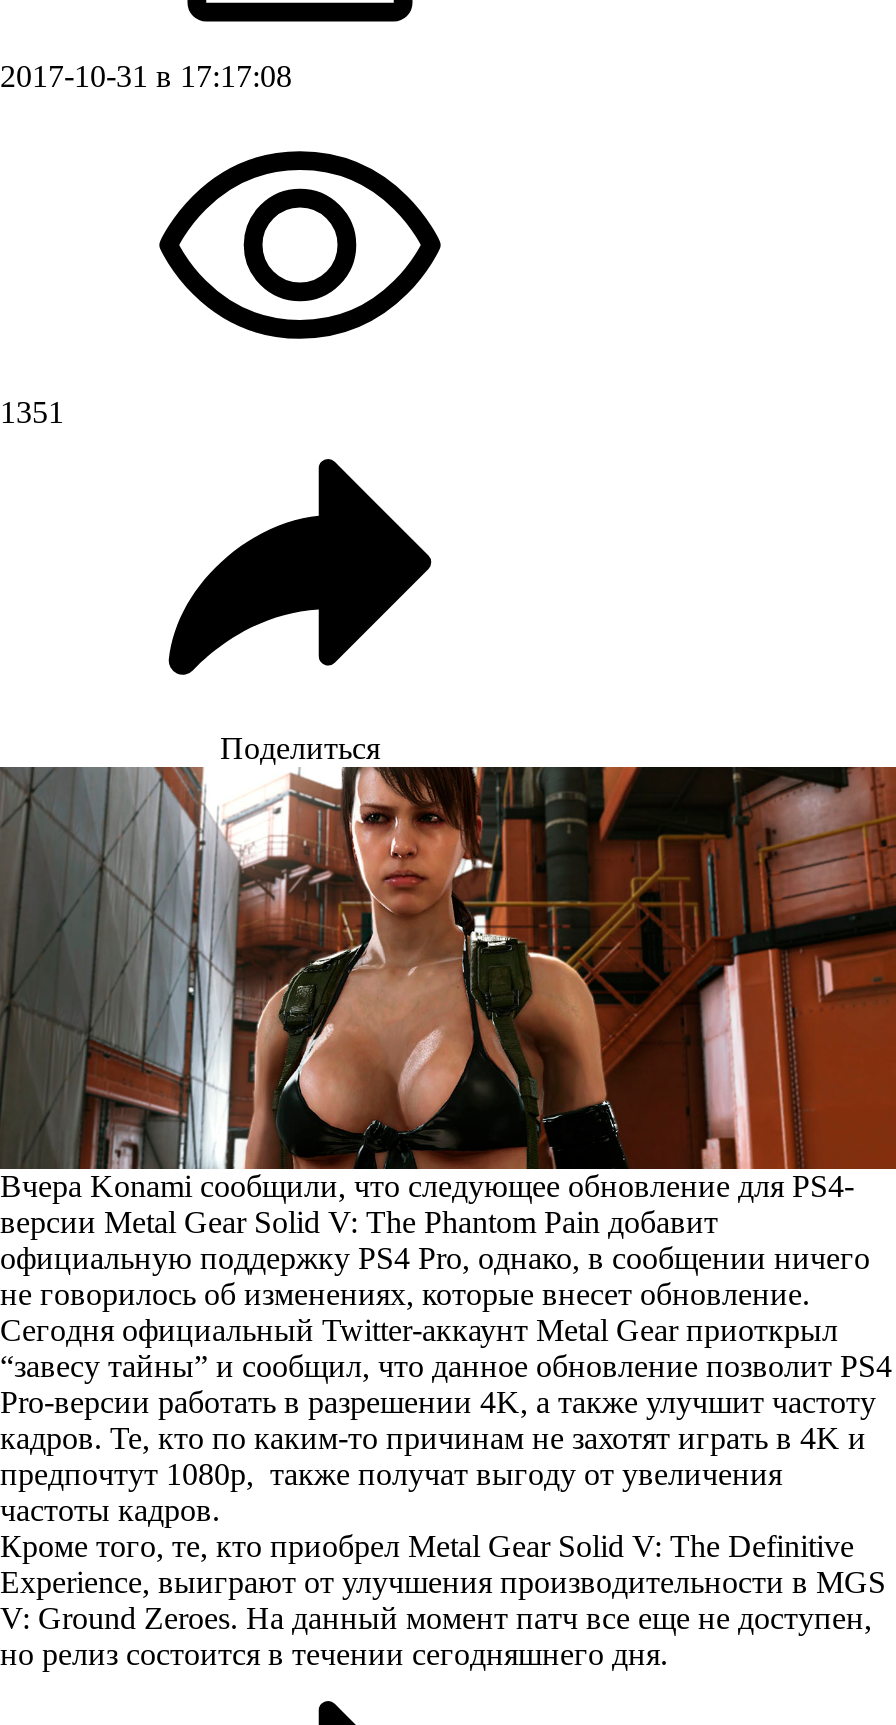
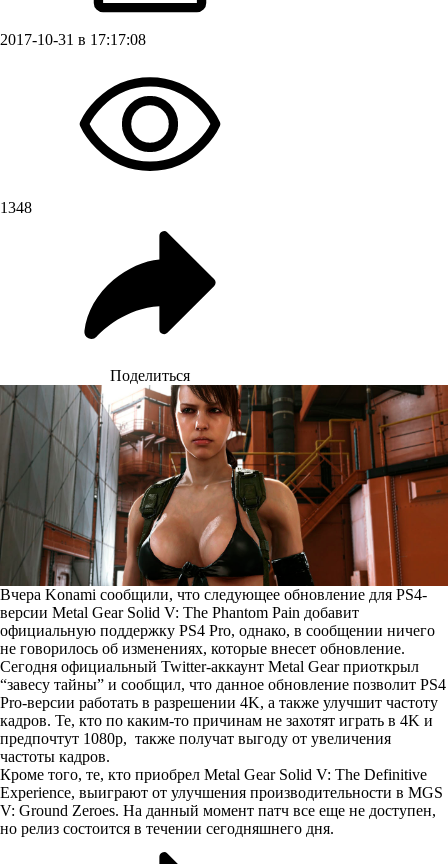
- 1351
+ 1348
